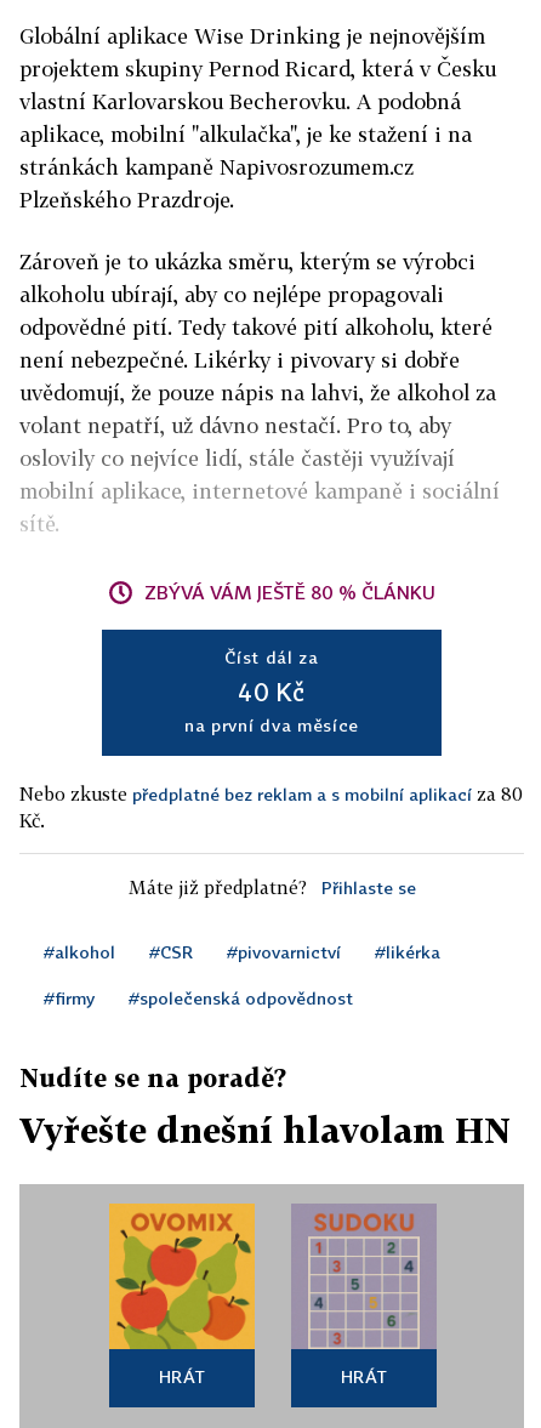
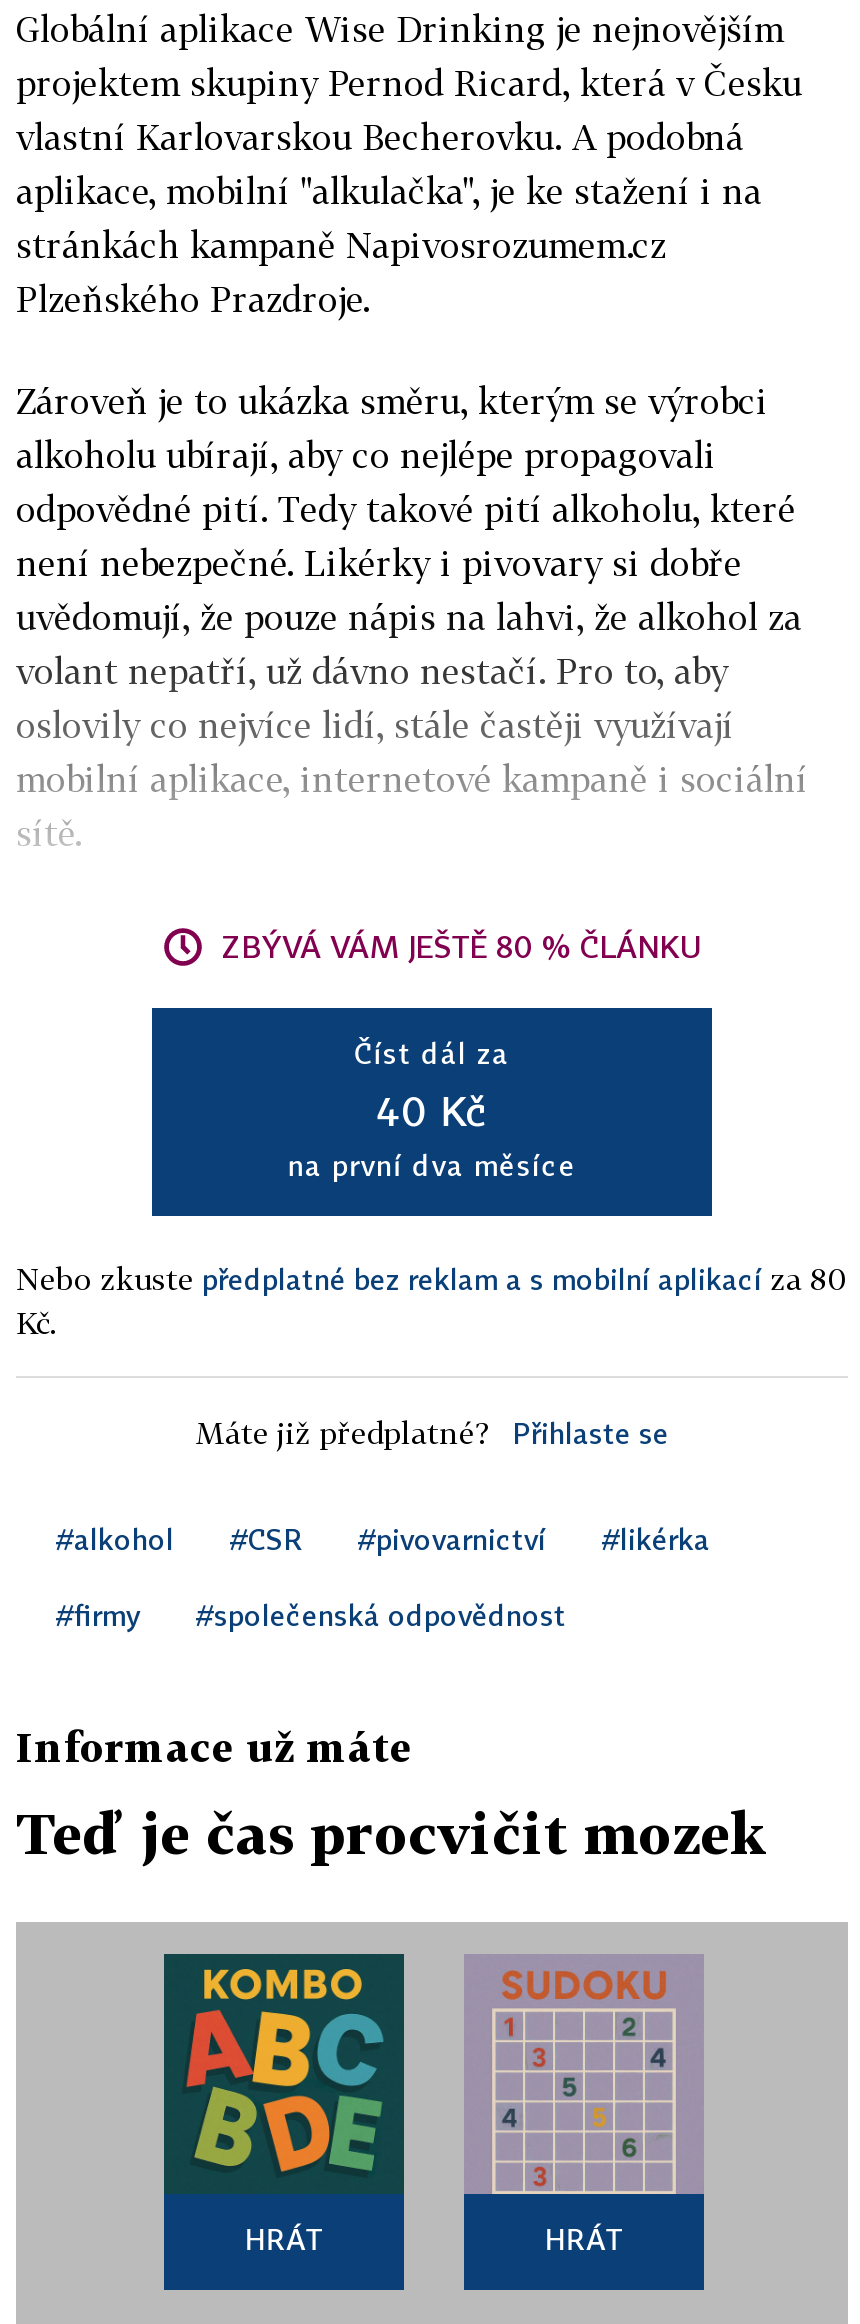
- Nudíte se na poradě?
+ Informace už máte

- Vyřešte dnešní hlavolam HN
+ Teď je čas procvičit mozek

- [image]
+ [image]
